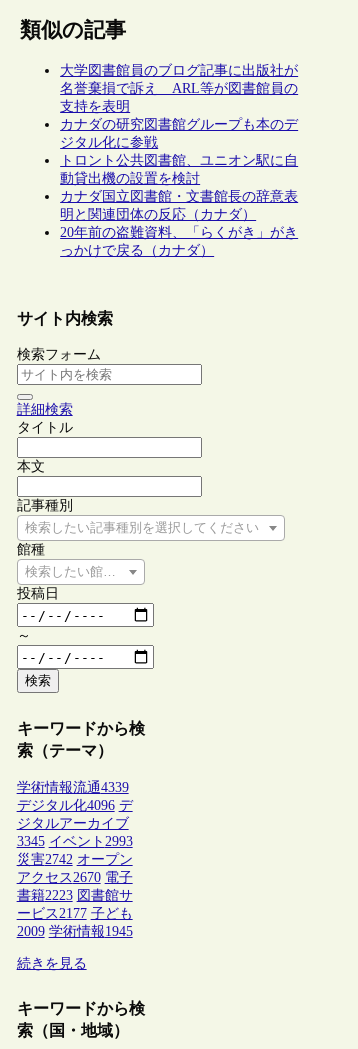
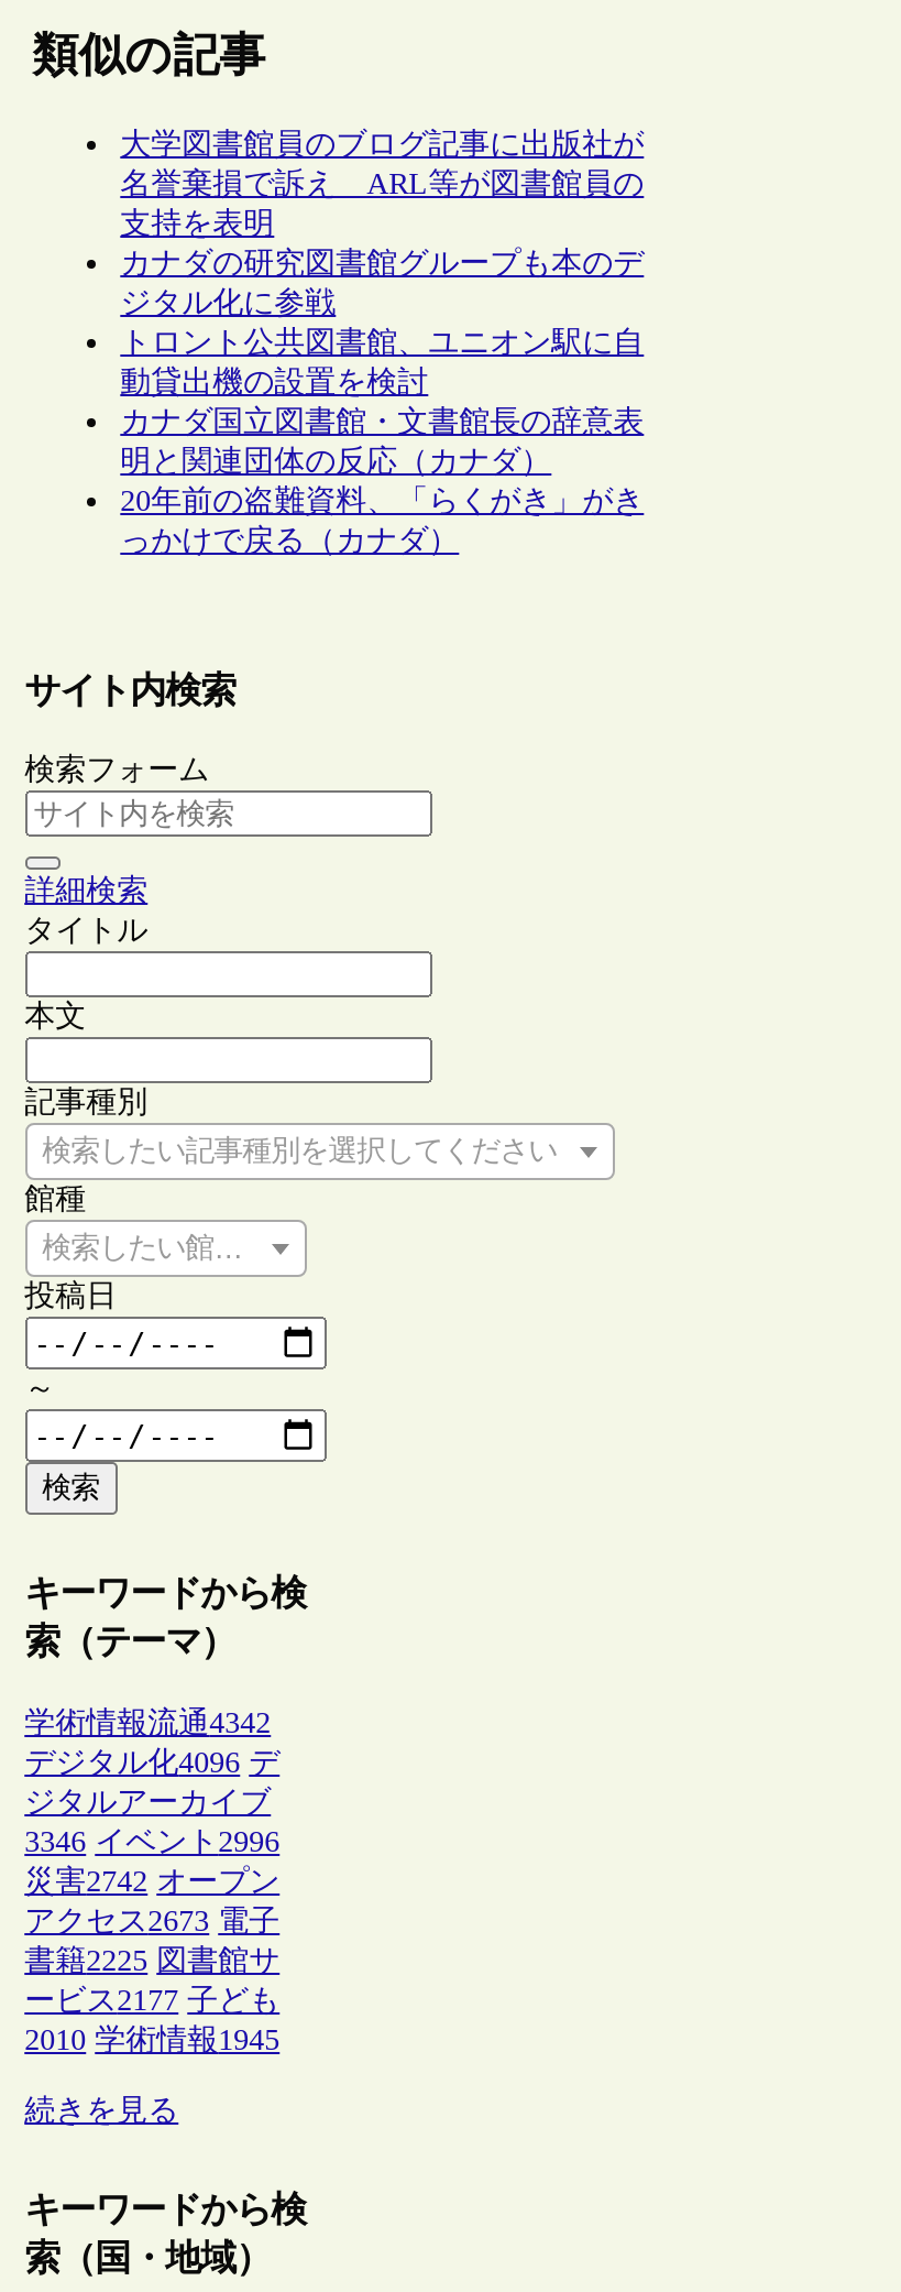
- 学術情報流通4339
+ 学術情報流通4342

- 3345 イベント2993
+ 3346 イベント2996

- アクセス2670 電子
+ アクセス2673 電子

- 書籍2223 図書館サ
+ 書籍2225 図書館サ

- 2009 学術情報1945
+ 2010 学術情報1945
